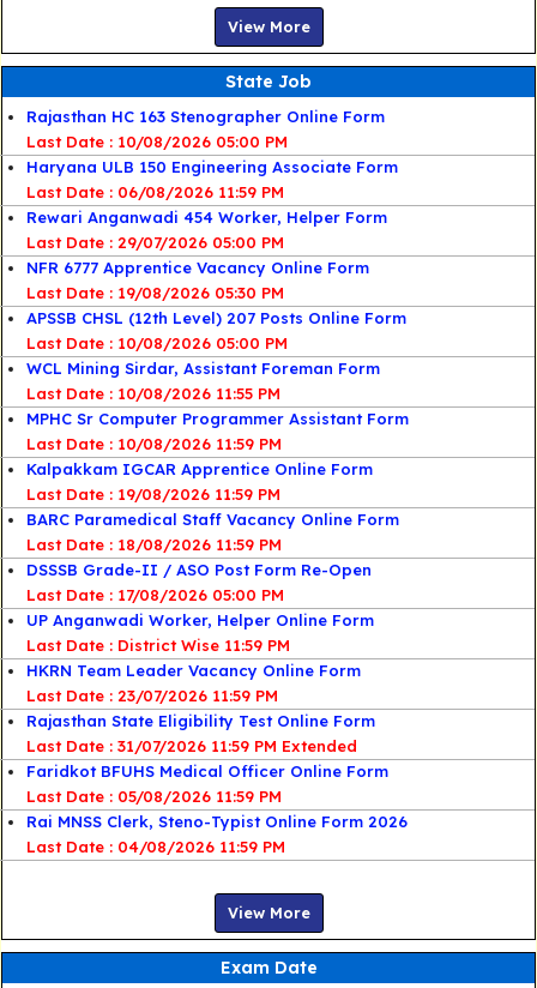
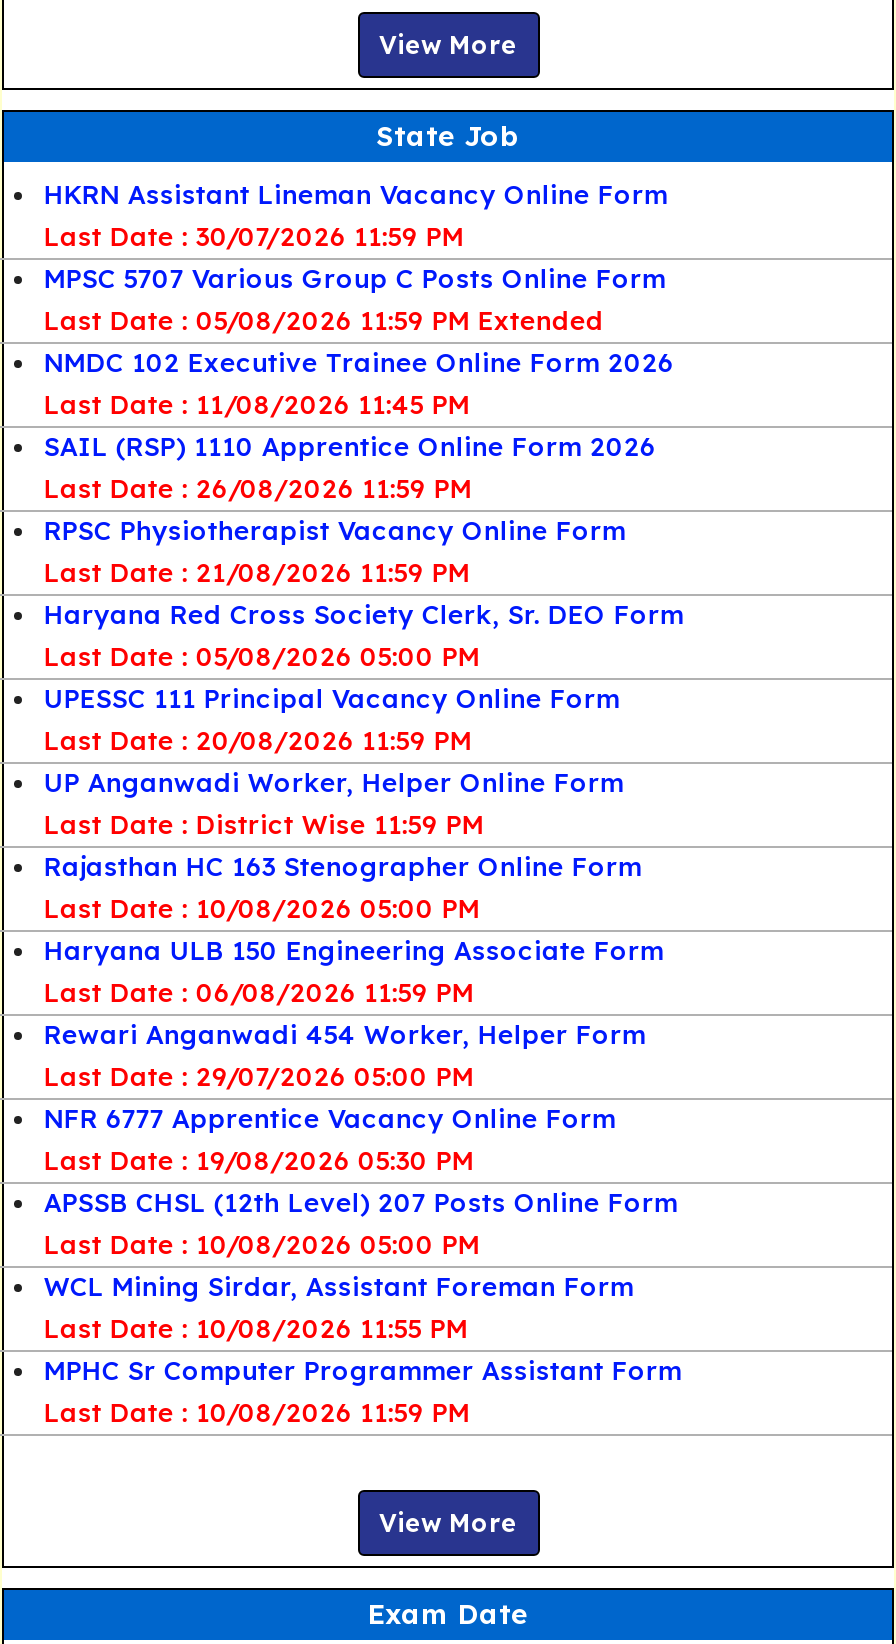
+ HKRN Assistant Lineman Vacancy Online Form
+ Last Date : 30/07/2026 11:59 PM
+ MPSC 5707 Various Group C Posts Online Form
+ Last Date : 05/08/2026 11:59 PM Extended
+ NMDC 102 Executive Trainee Online Form 2026
+ Last Date : 11/08/2026 11:45 PM
+ SAIL (RSP) 1110 Apprentice Online Form 2026
+ Last Date : 26/08/2026 11:59 PM
+ RPSC Physiotherapist Vacancy Online Form
+ Last Date : 21/08/2026 11:59 PM
+ Haryana Red Cross Society Clerk, Sr. DEO Form
+ Last Date : 05/08/2026 05:00 PM
+ UPESSC 111 Principal Vacancy Online Form
+ Last Date : 20/08/2026 11:59 PM

moved down: Rajasthan HC 163 Stenographer Online Form | Last Date : 10/08/2026 05:00 PM | Haryana ULB 150 Engineering Associate Form | ... | MPHC Sr Computer Programmer Assistant Form | Last Date : 10/08/2026 11:59 PM

- Kalpakkam IGCAR Apprentice Online Form
- Last Date : 19/08/2026 11:59 PM
- BARC Paramedical Staff Vacancy Online Form
- Last Date : 18/08/2026 11:59 PM
- DSSSB Grade-II / ASO Post Form Re-Open
- Last Date : 17/08/2026 05:00 PM
- HKRN Team Leader Vacancy Online Form
- Last Date : 23/07/2026 11:59 PM
- Rajasthan State Eligibility Test Online Form
- Last Date : 31/07/2026 11:59 PM Extended
- Faridkot BFUHS Medical Officer Online Form
- Last Date : 05/08/2026 11:59 PM
- Rai MNSS Clerk, Steno-Typist Online Form 2026
- Last Date : 04/08/2026 11:59 PM

moved up: UP Anganwadi Worker, Helper Online Form | Last Date : District Wise 11:59 PM
